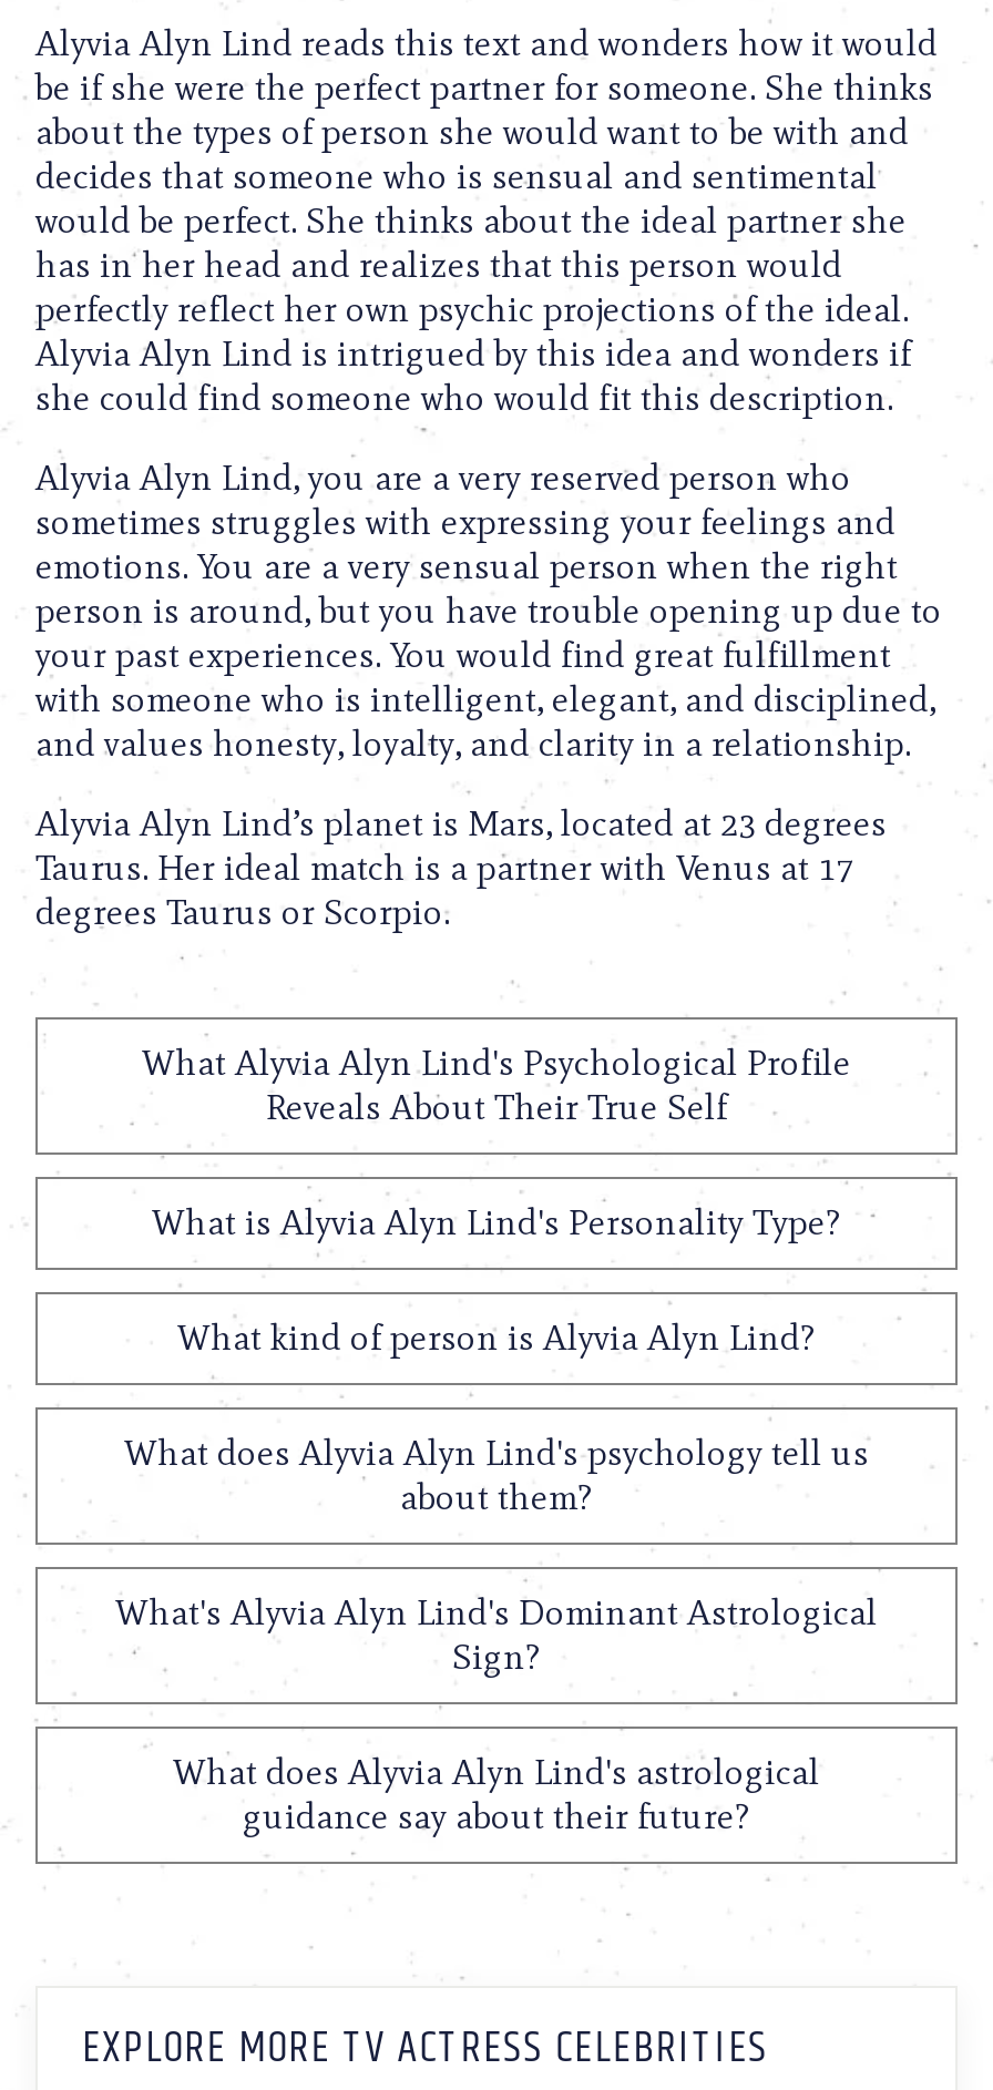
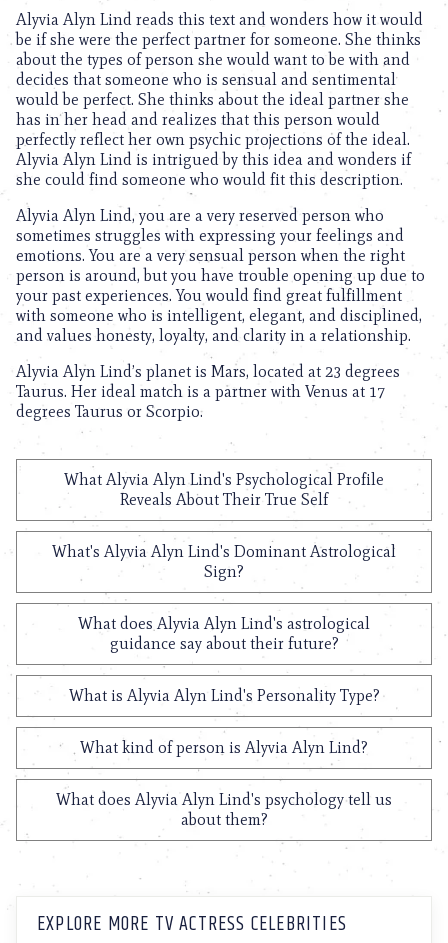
moved down: What is Alyvia Alyn Lind's Personality Type? | What kind of person is Alyvia Alyn Lind? | What does Alyvia Alyn Lind's psychology tell us | about them?

moved up: What's Alyvia Alyn Lind's Dominant Astrological | Sign? | What does Alyvia Alyn Lind's astrological | guidance say about their future?
